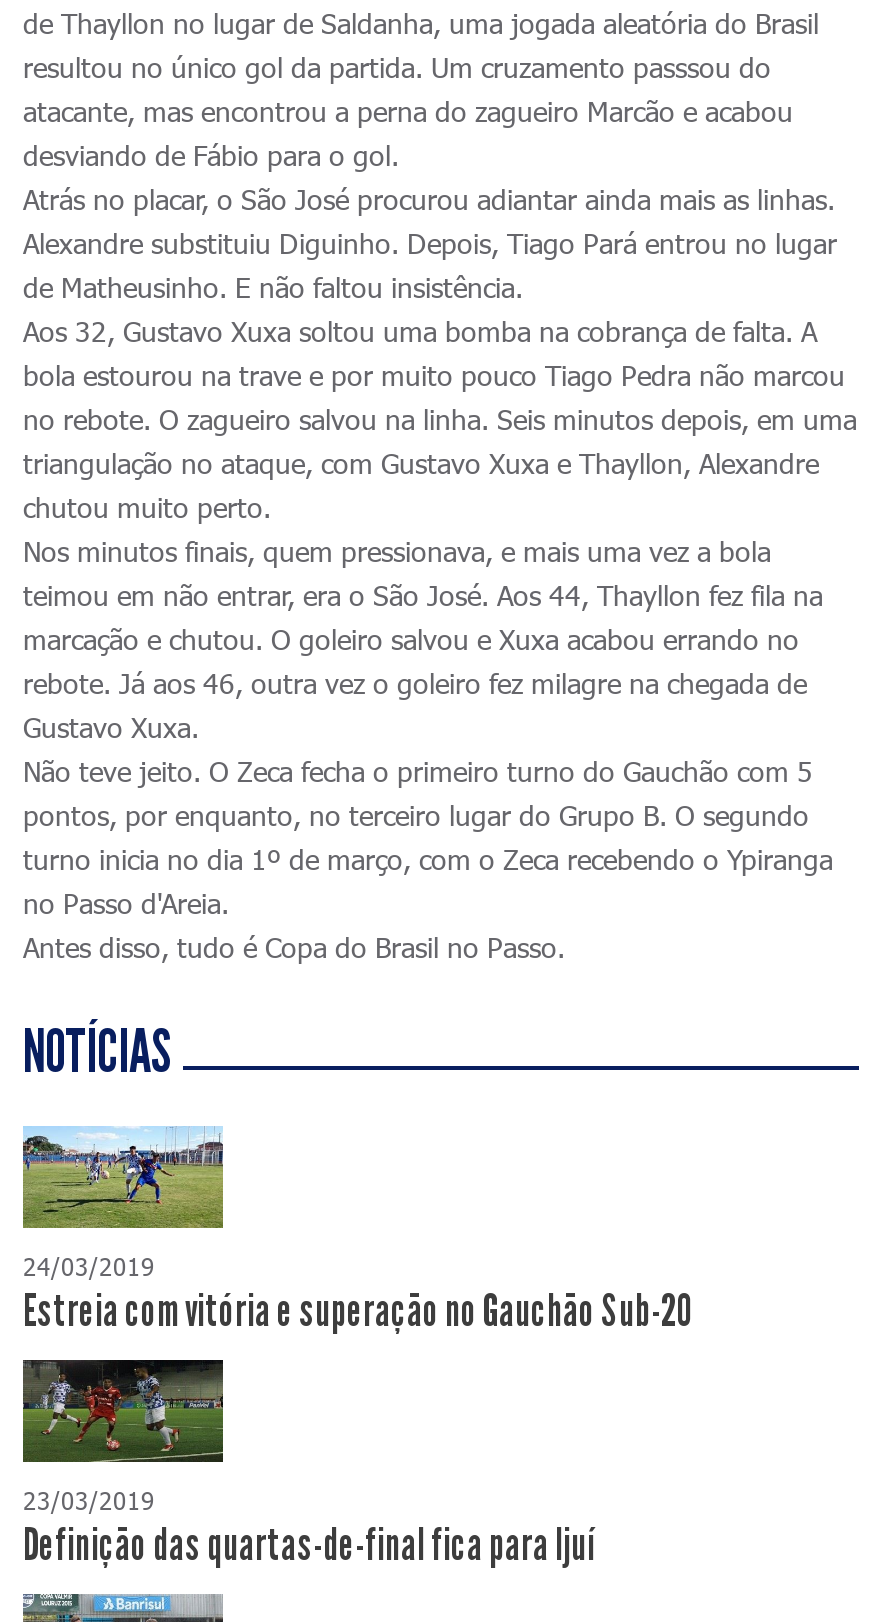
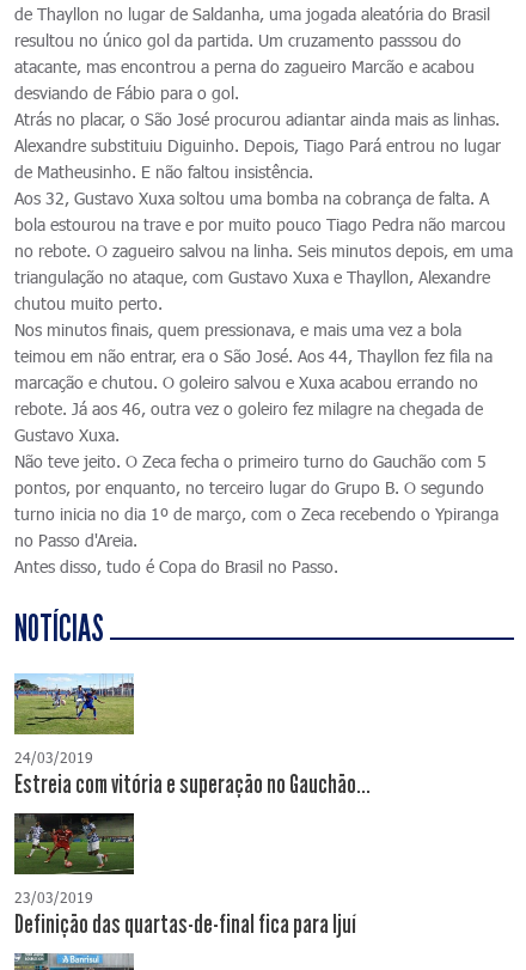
- Estreia com vitória e superação no Gauchão Sub-20
+ Estreia com vitória e superação no Gauchão...
